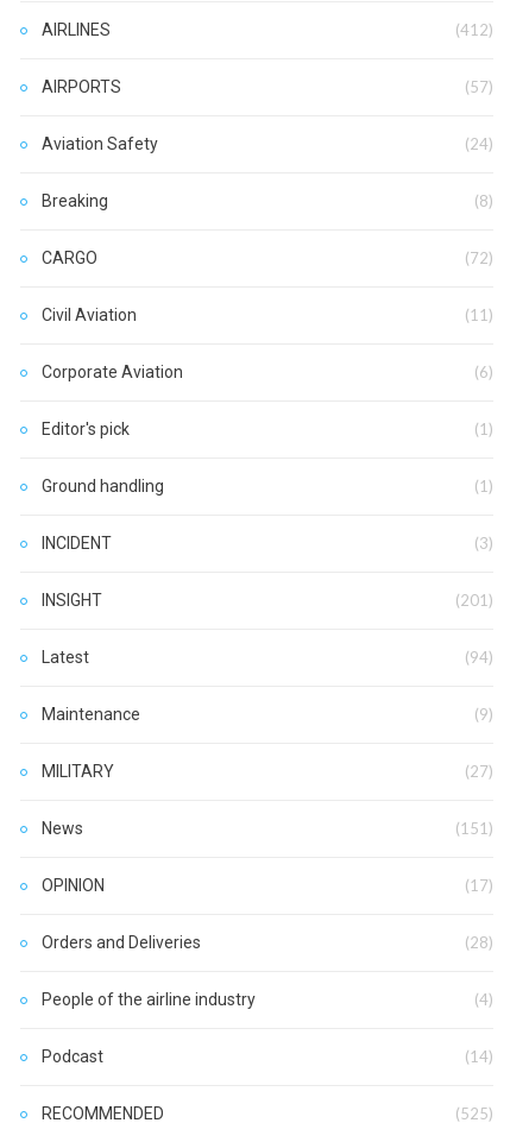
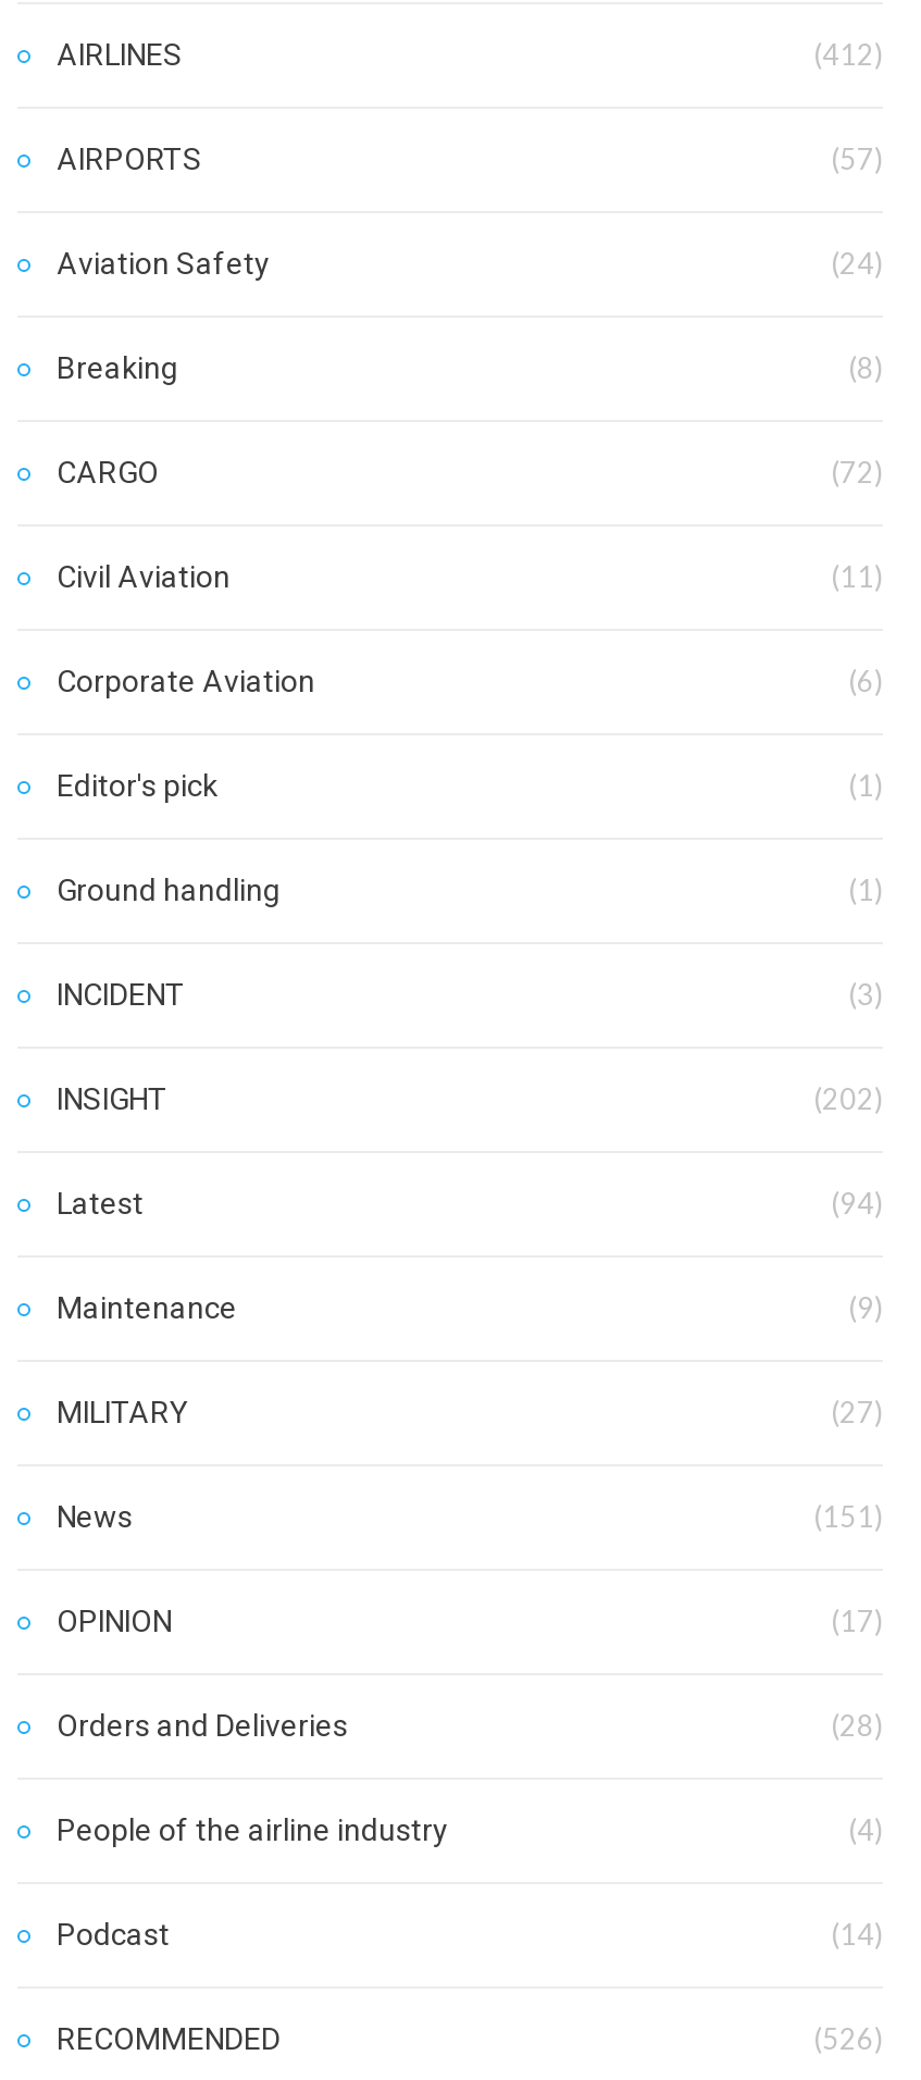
- (201)
+ (202)

- (525)
+ (526)
